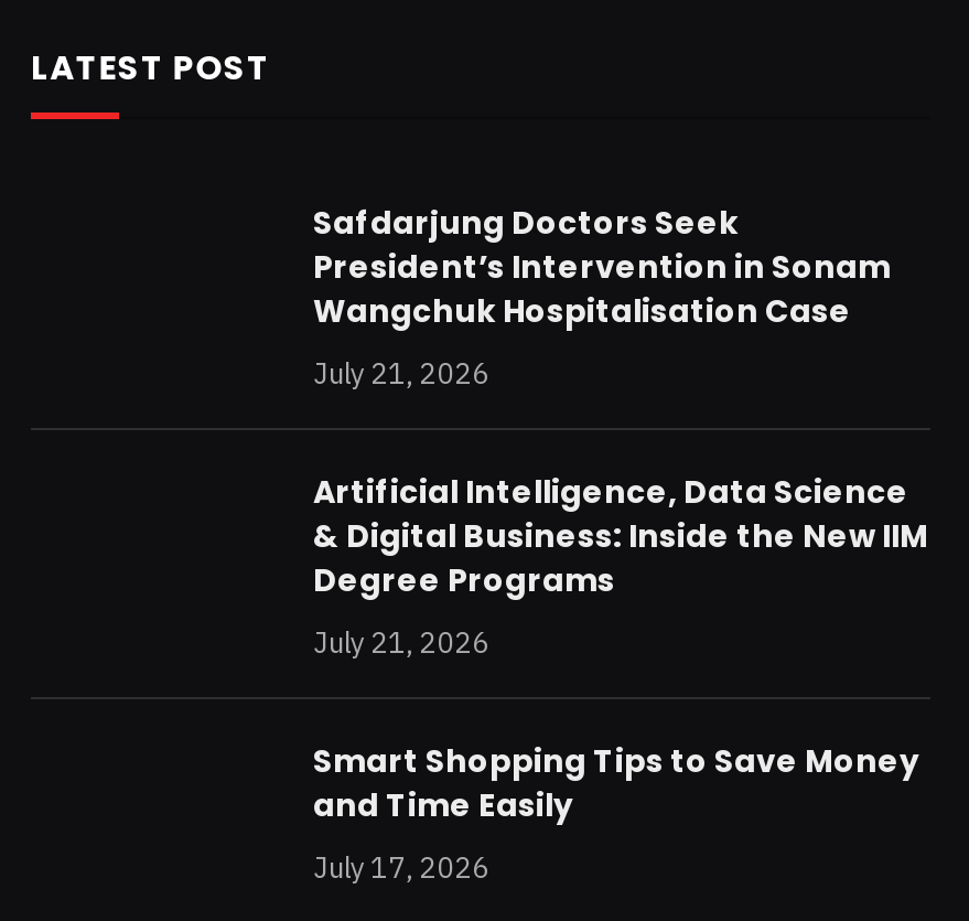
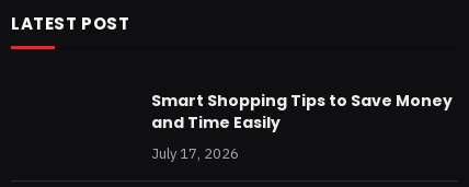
- Safdarjung Doctors Seek
- President’s Intervention in Sonam
- Wangchuk Hospitalisation Case
- July 21, 2026
- Artificial Intelligence, Data Science
- & Digital Business: Inside the New IIM
- Degree Programs
- July 21, 2026
